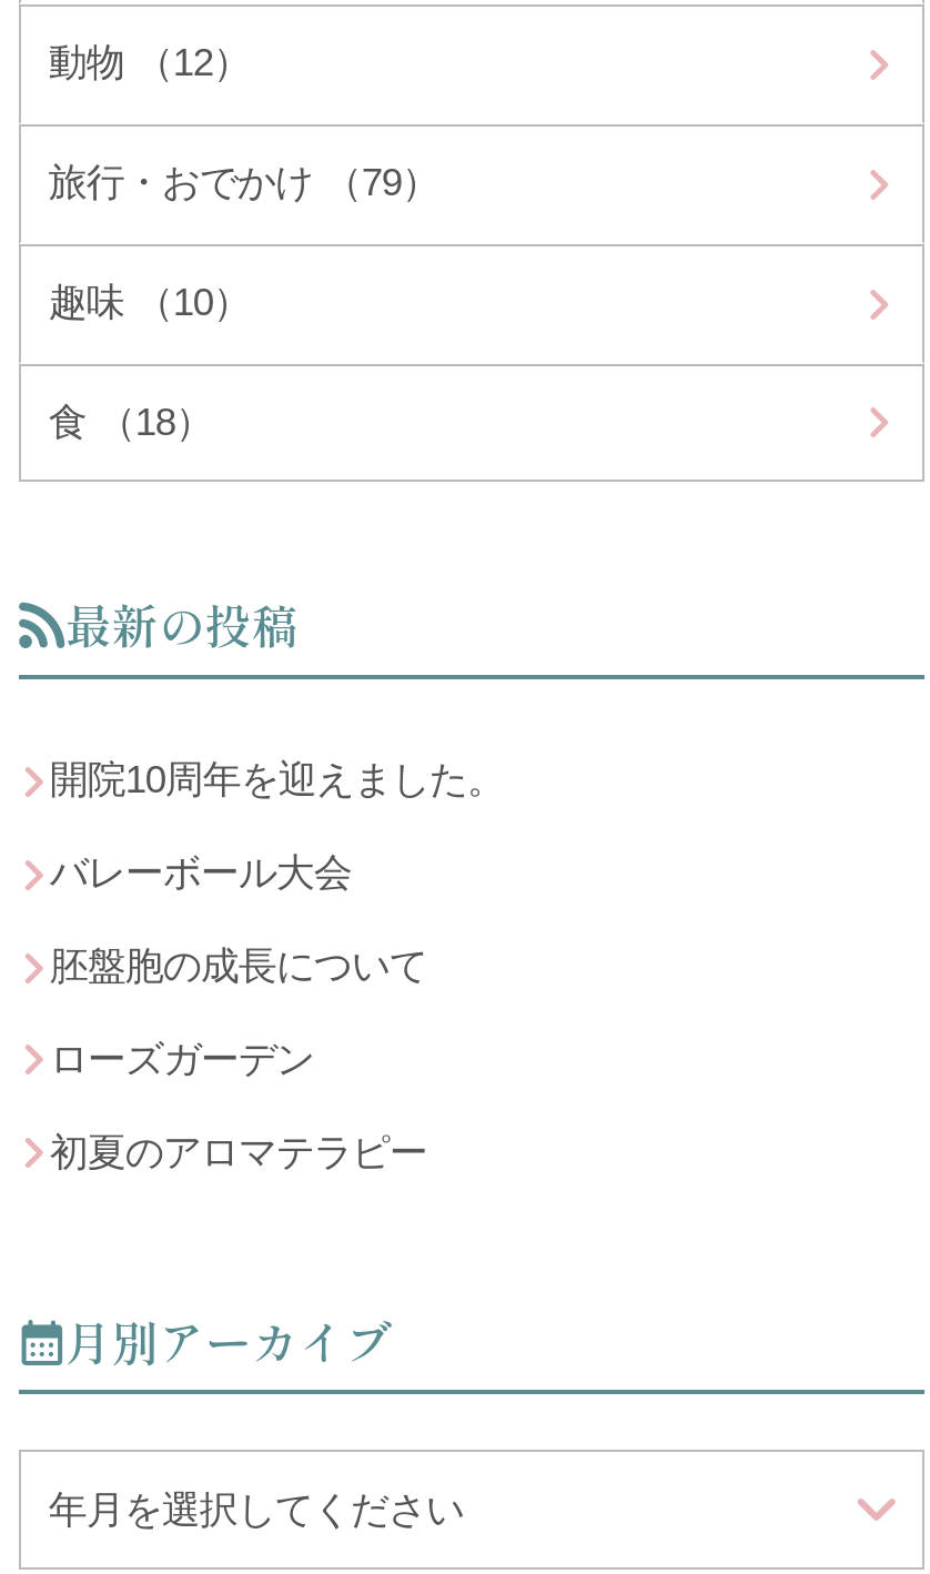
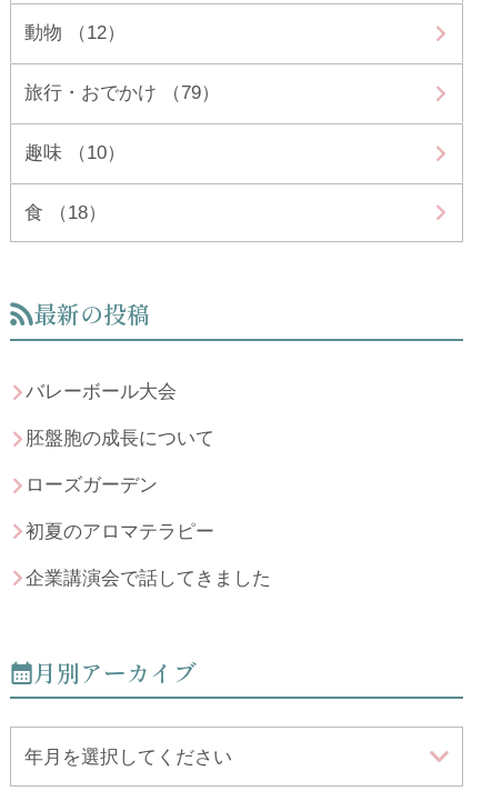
- 開院10周年を迎えました。

moved up: バレーボール大会 | 胚盤胞の成長について | ローズガーデン | 初夏のアロマテラピー

+ 企業講演会で話してきました
